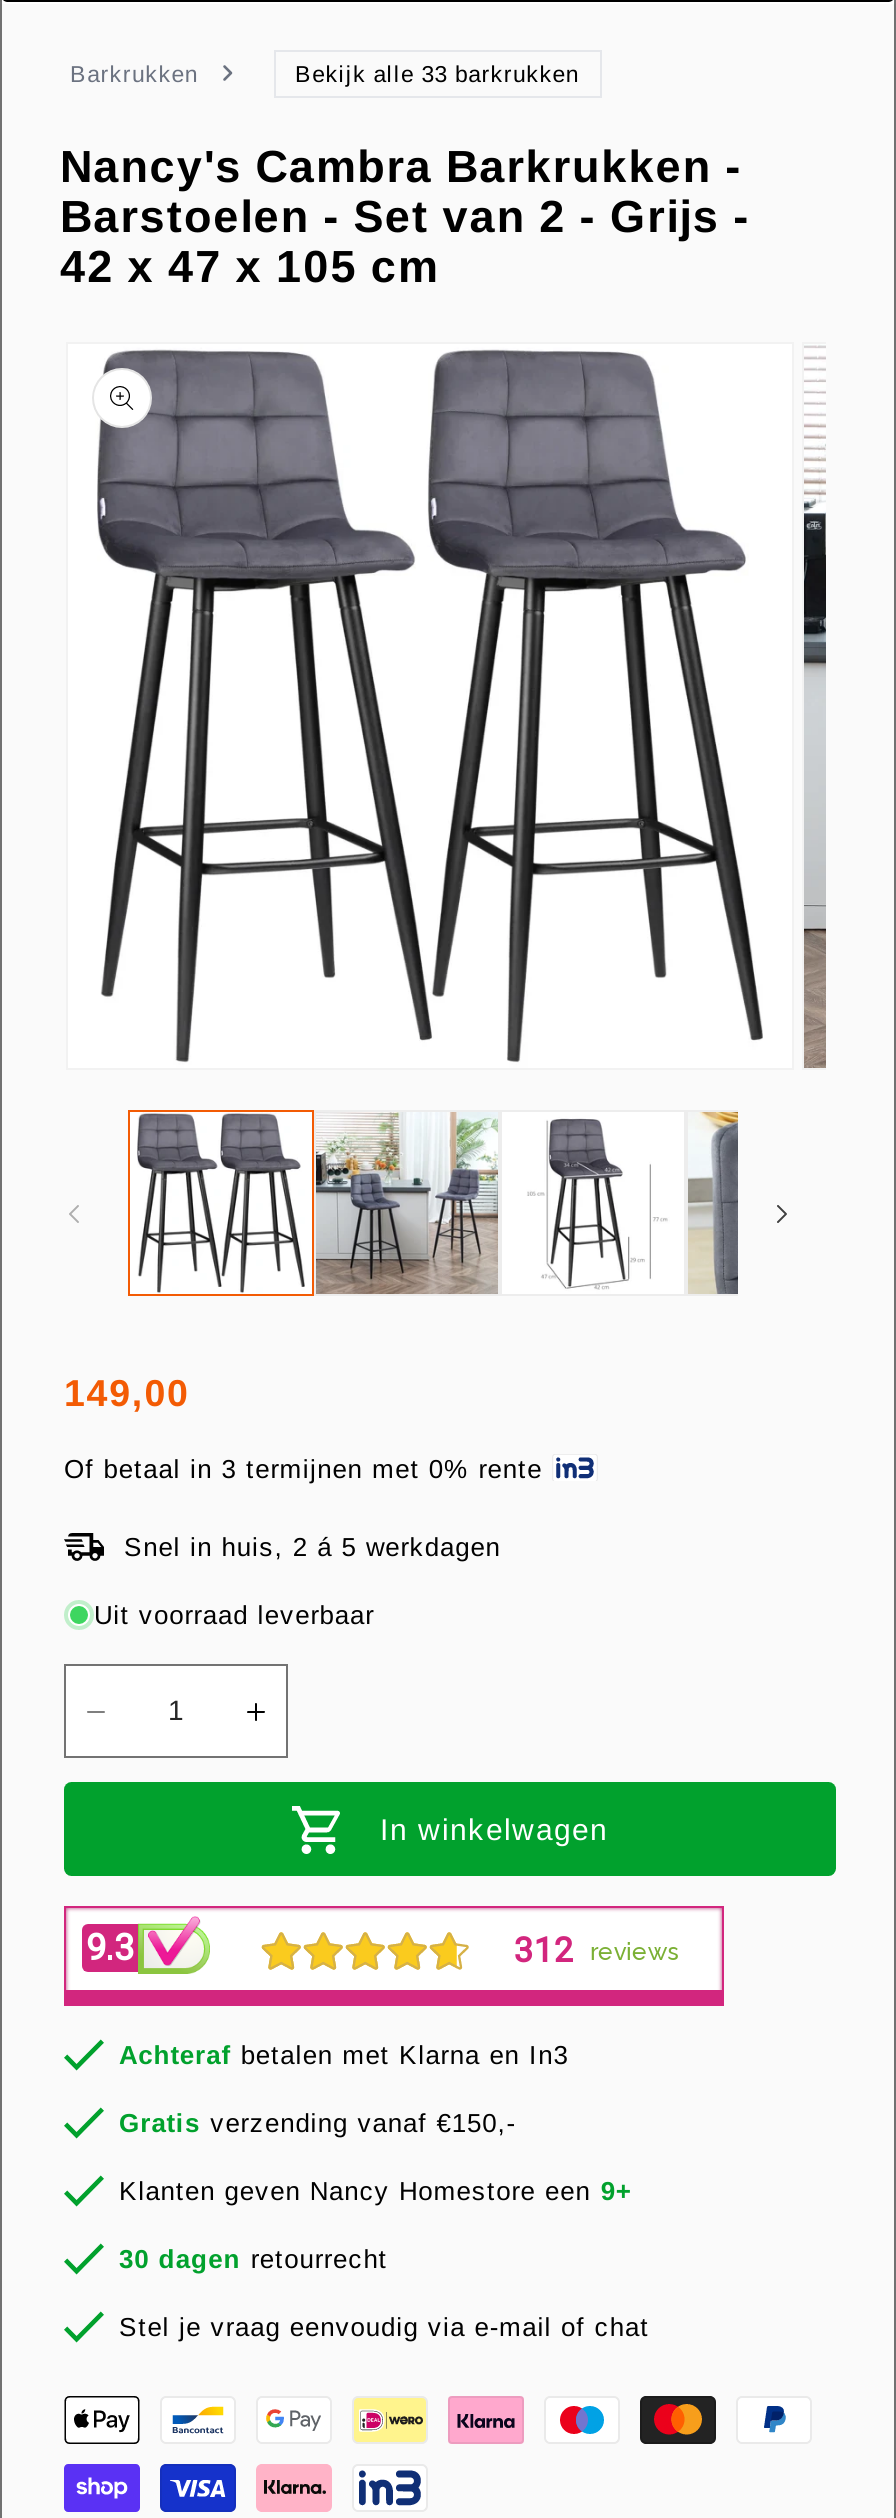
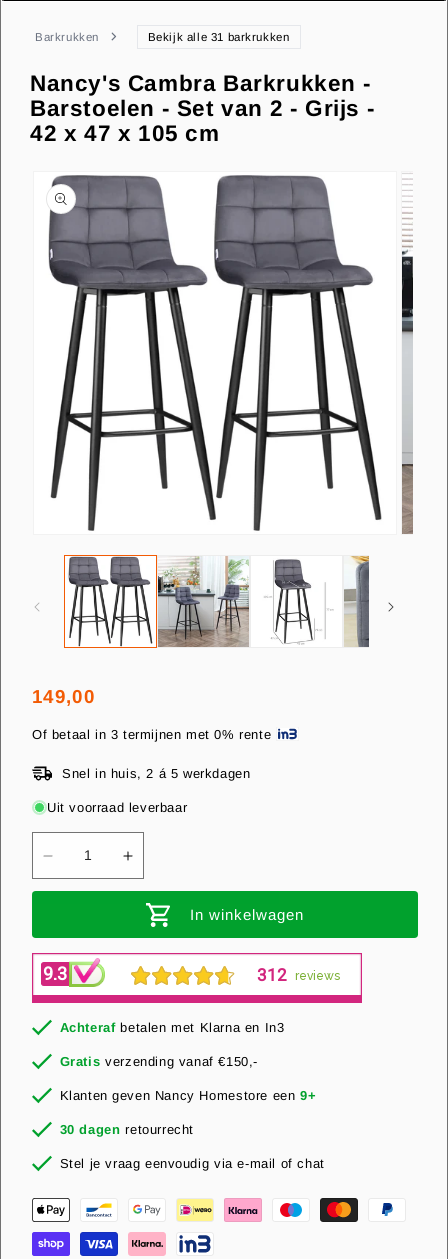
- Bekijk alle 33 barkrukken
+ Bekijk alle 31 barkrukken
